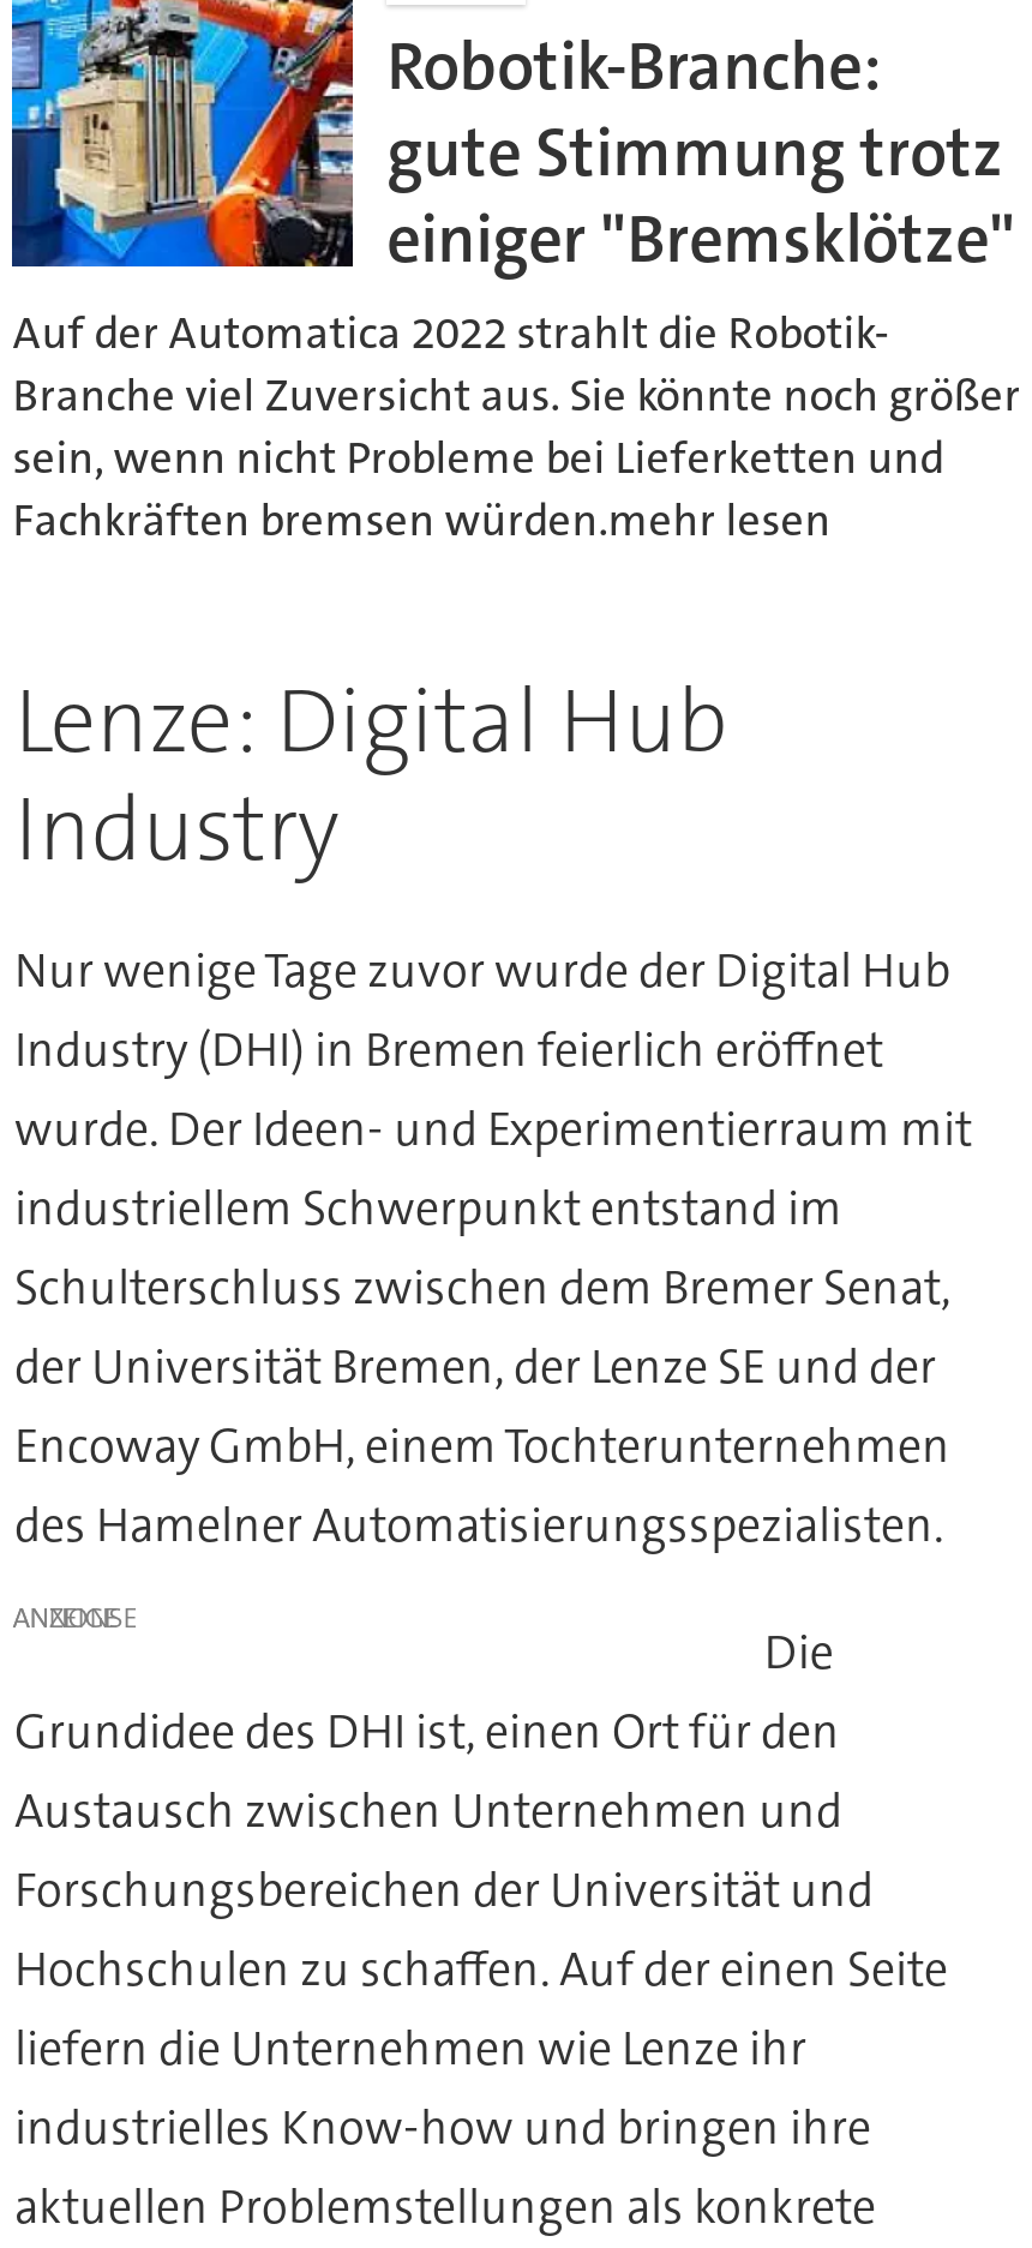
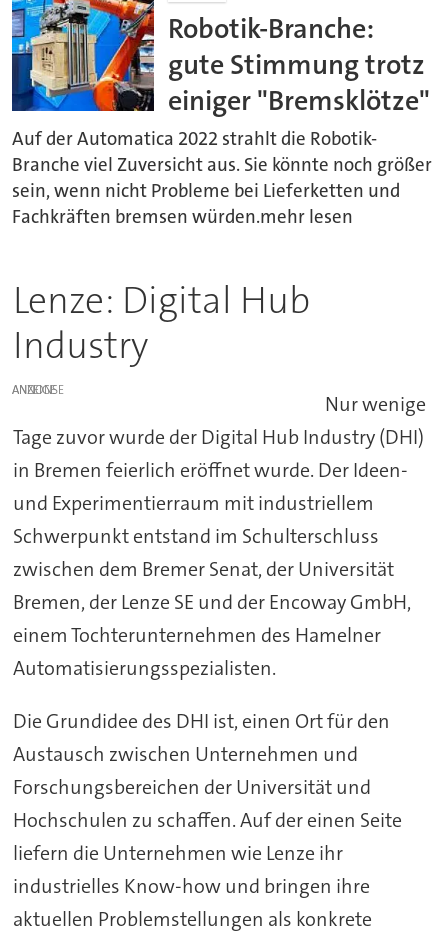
- Nur wenige Tage zuvor wurde der Digital Hub
- Industry (DHI) in Bremen feierlich eröffnet
- wurde. Der Ideen- und Experimentierraum mit
- industriellem Schwerpunkt entstand im
- Schulterschluss zwischen dem Bremer Senat,
- der Universität Bremen, der Lenze SE und der
- Encoway GmbH, einem Tochterunternehmen
- des Hamelner Automatisierungsspezialisten.

moved up: ANZEIGE

- Die
- Grundidee des DHI ist, einen Ort für den
+ Nur wenige
+ Tage zuvor wurde der Digital Hub Industry (DHI)
+ in Bremen feierlich eröffnet wurde. Der Ideen-
+ und Experimentierraum mit industriellem
+ Schwerpunkt entstand im Schulterschluss
+ zwischen dem Bremer Senat, der Universität
+ Bremen, der Lenze SE und der Encoway GmbH,
+ einem Tochterunternehmen des Hamelner
+ Automatisierungsspezialisten.
+ Die Grundidee des DHI ist, einen Ort für den
